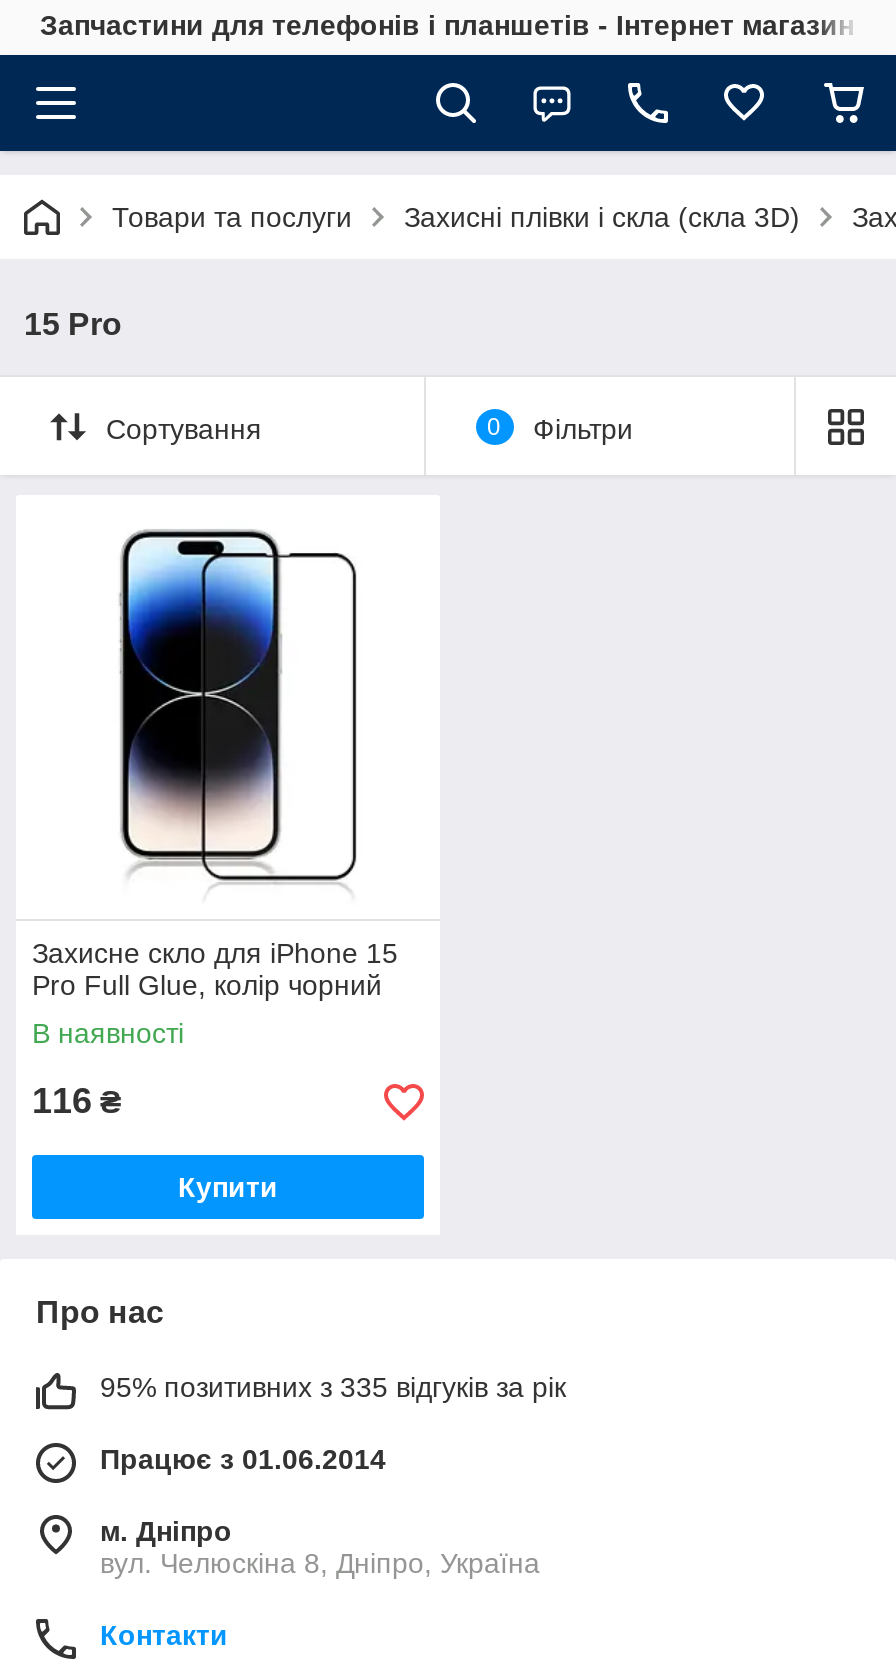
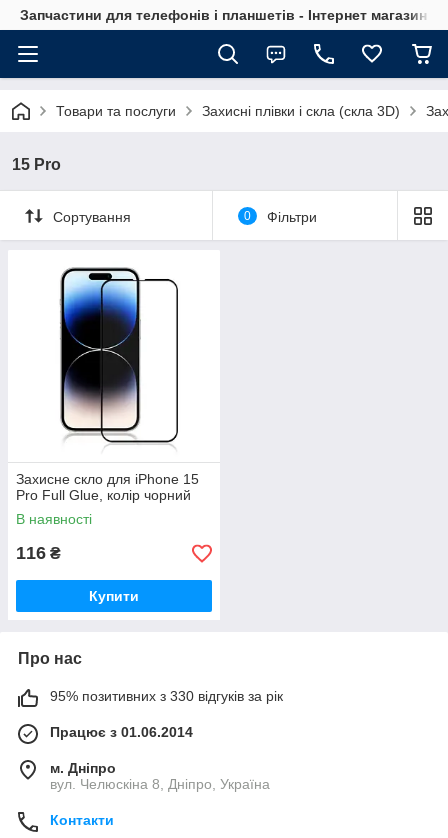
- 95% позитивних з 335 відгуків за рік
+ 95% позитивних з 330 відгуків за рік
